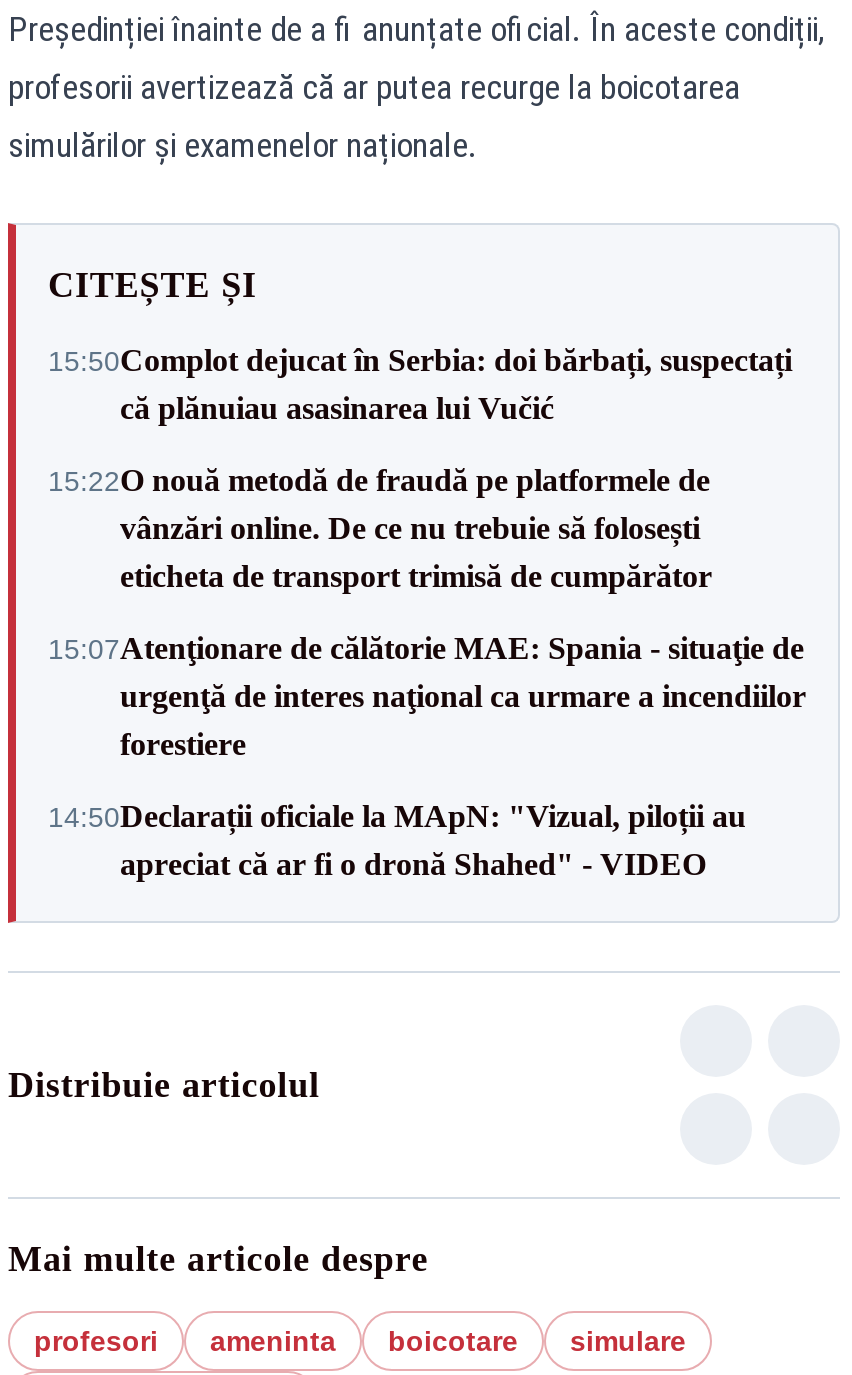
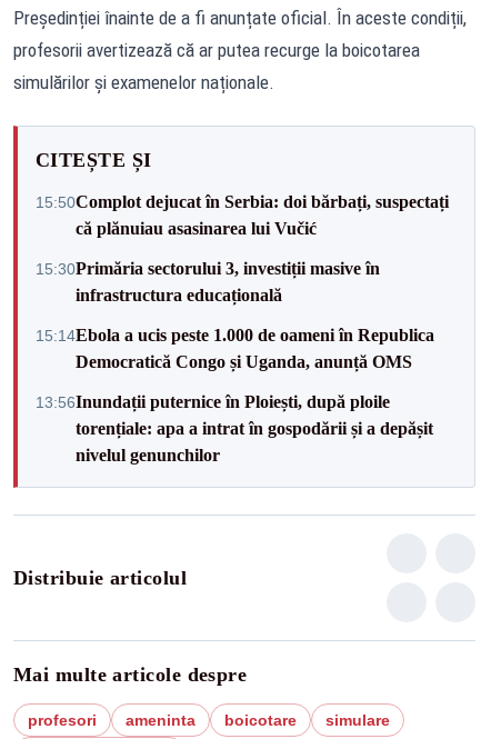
- 15:22O nouă metodă de fraudă pe platformele de
- vânzări online. De ce nu trebuie să folosești
- eticheta de transport trimisă de cumpărător
+ 15:30Primăria sectorului 3, investiții masive în
+ infrastructura educațională

- 15:07Atenţionare de călătorie MAE: Spania - situaţie de
- urgenţă de interes naţional ca urmare a incendiilor
- forestiere
+ 15:14Ebola a ucis peste 1.000 de oameni în Republica
+ Democratică Congo și Uganda, anunță OMS

- 14:50Declarații oficiale la MApN: "Vizual, piloții au
- apreciat că ar fi o dronă Shahed" - VIDEO
+ 13:56Inundații puternice în Ploiești, după ploile
+ torențiale: apa a intrat în gospodării și a depășit
+ nivelul genunchilor
